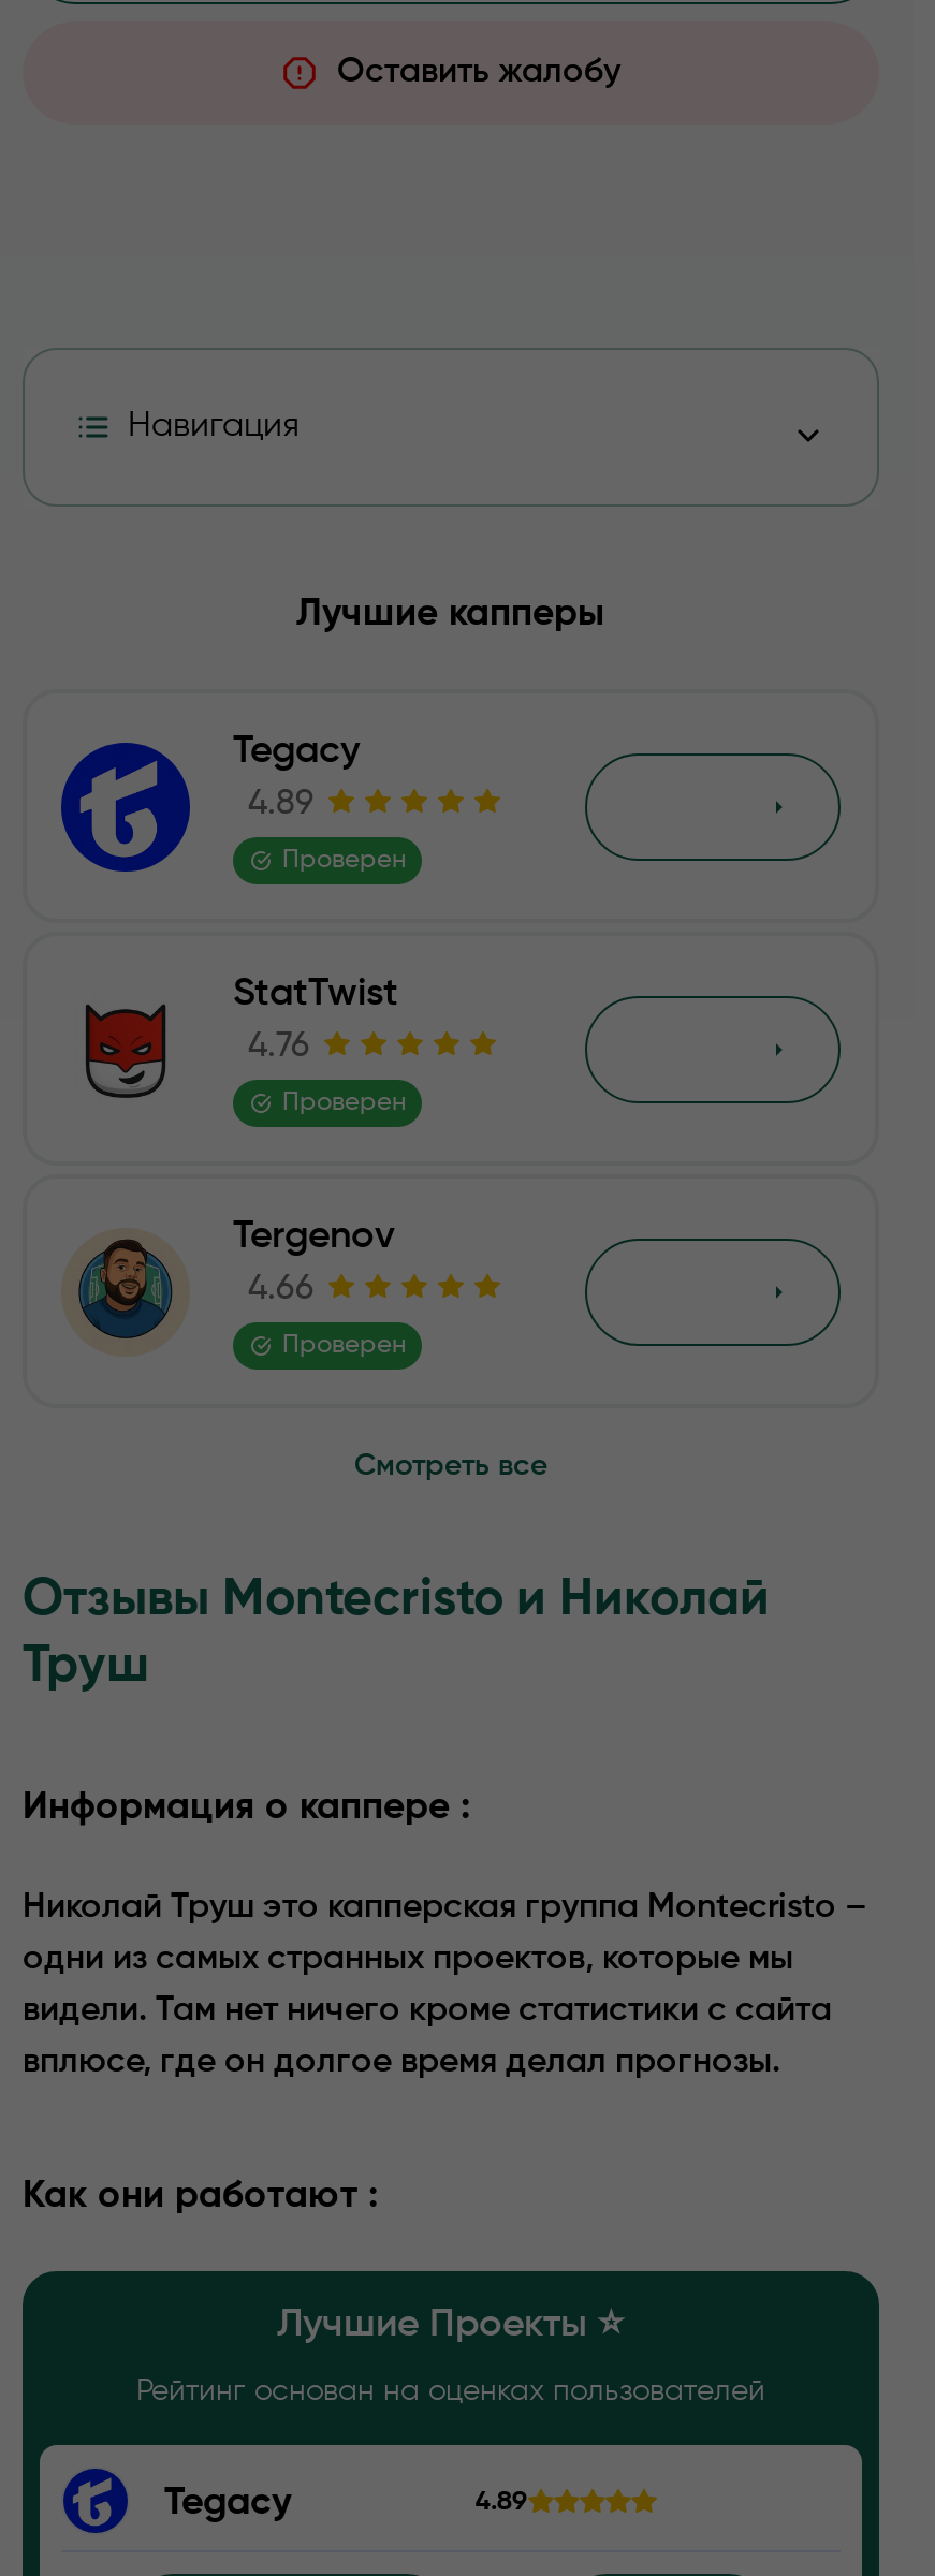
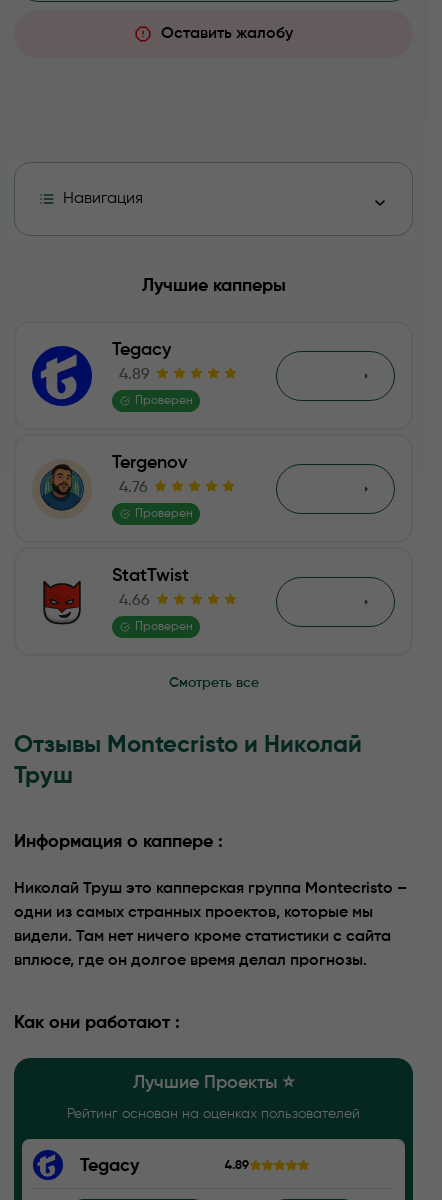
moved down: [image] | StatTwist

moved up: [image] | Tergenov
